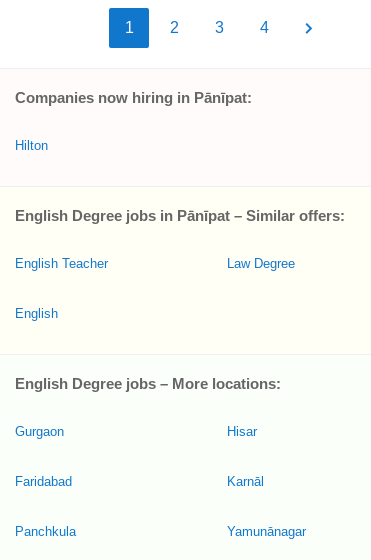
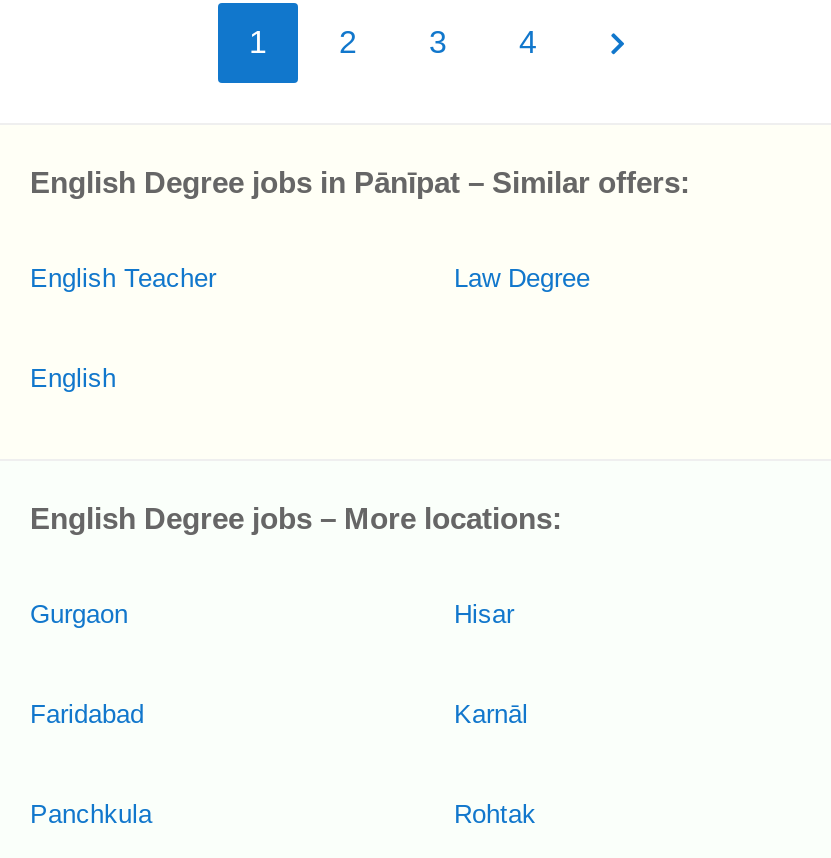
- Companies now hiring in Pānīpat:
- Hilton

- Yamunānagar
+ Rohtak
